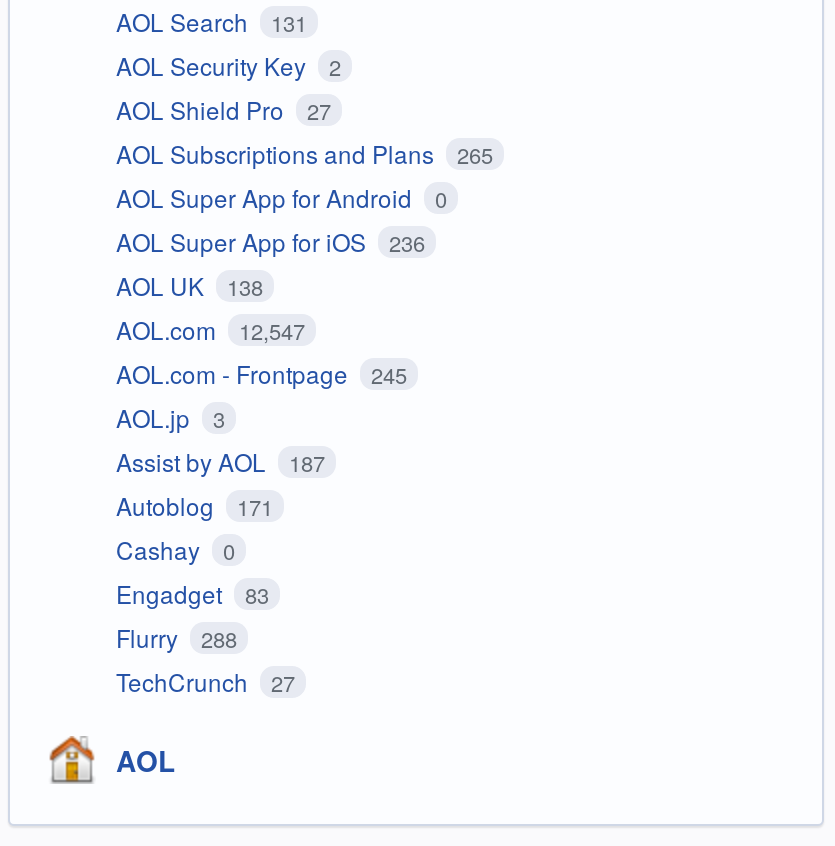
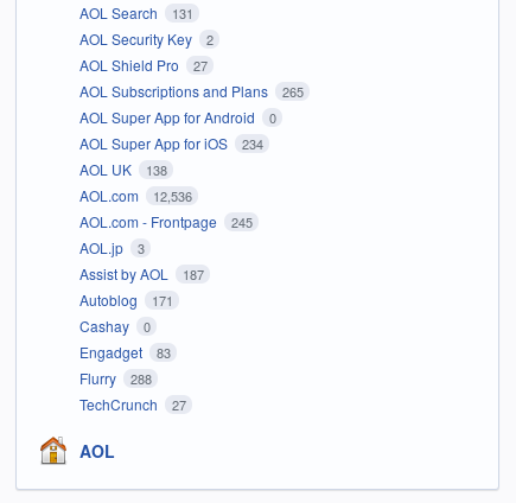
- AOL Super App for iOS 236
+ AOL Super App for iOS 234

- AOL.com 12,547
+ AOL.com 12,536
